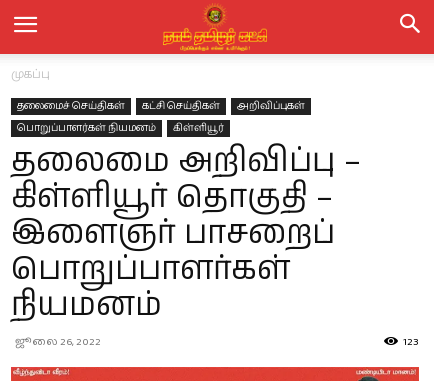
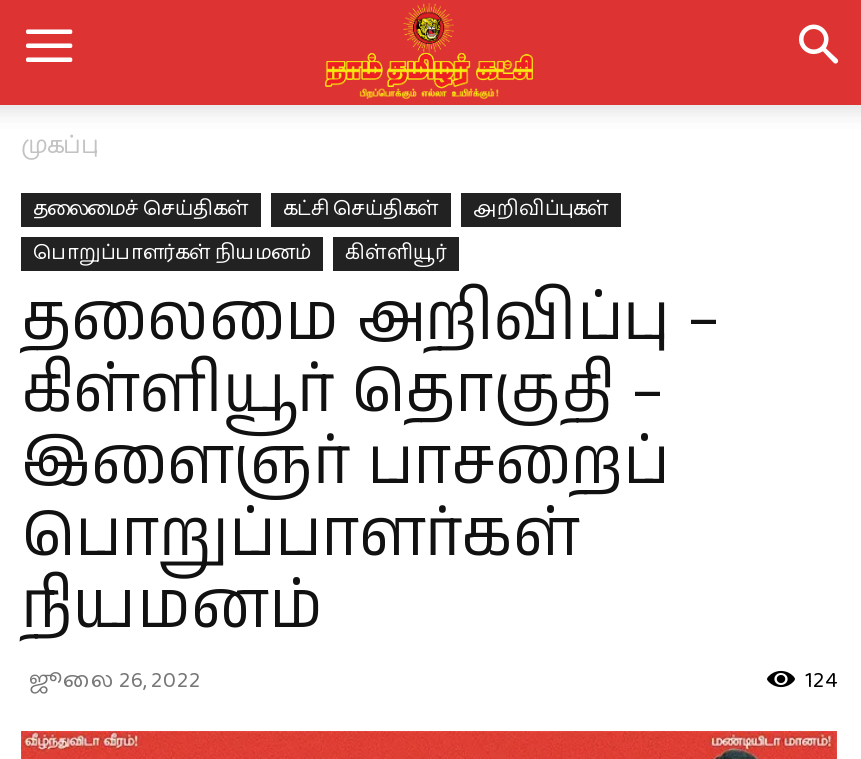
- 123
+ 124
